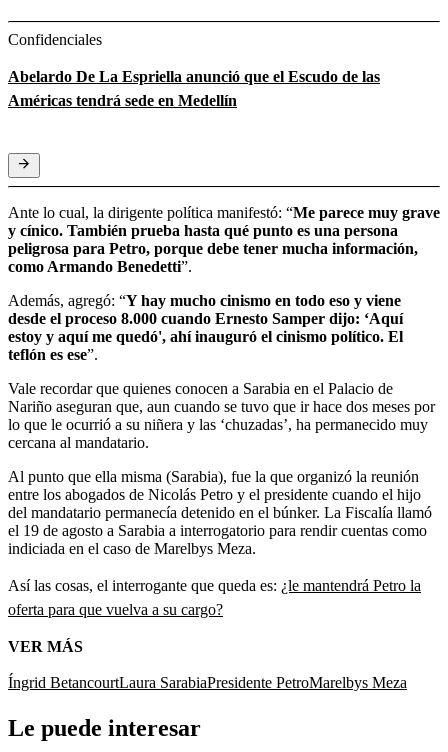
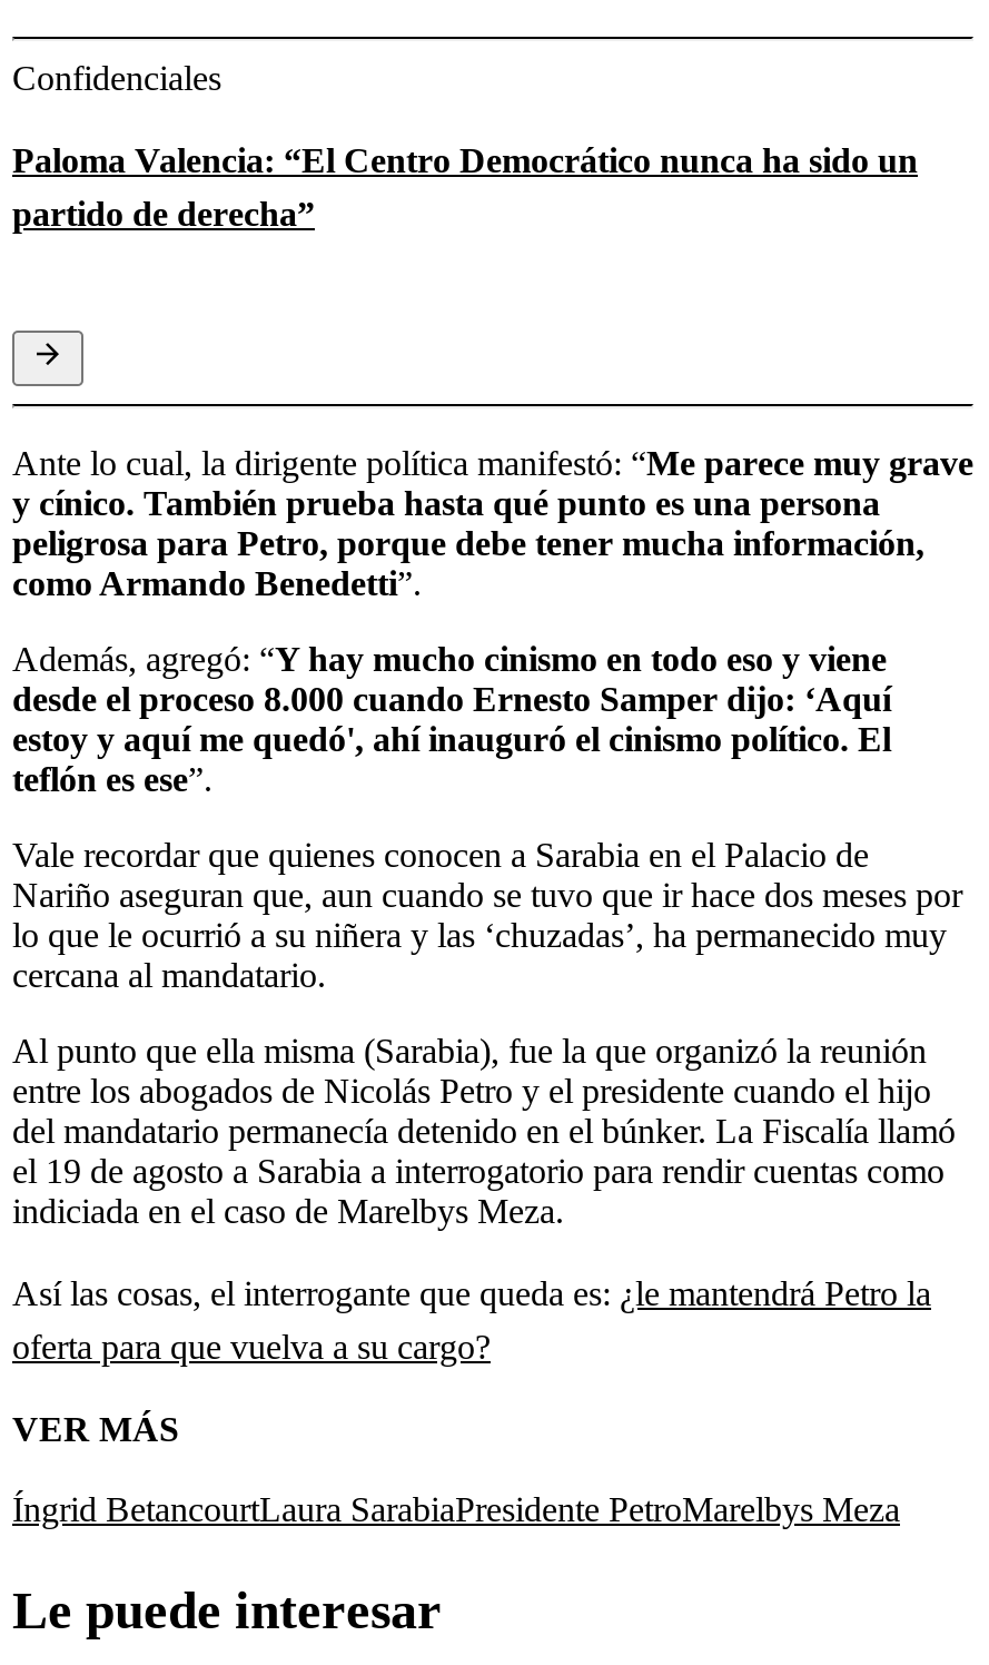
- Abelardo De La Espriella anunció que el Escudo de las
- Américas tendrá sede en Medellín
+ Paloma Valencia: “El Centro Democrático nunca ha sido un
+ partido de derecha”
